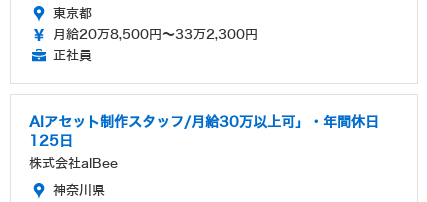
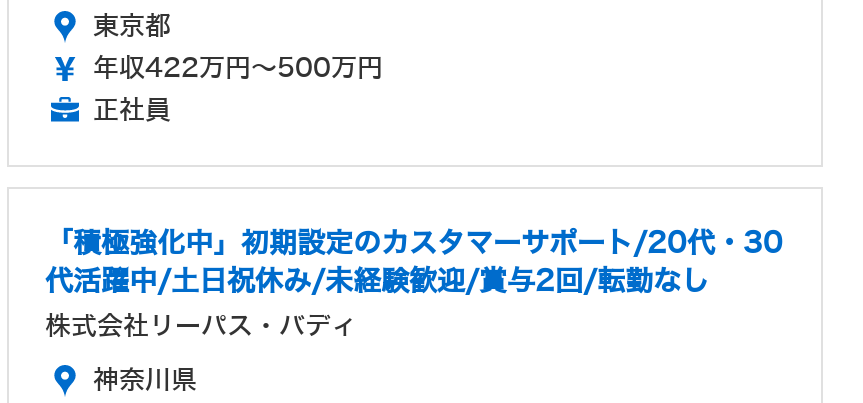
- 月給20万8,500円～33万2,300円
+ 年収422万円～500万円

- AIアセット制作スタッフ/月給30万以上可」・年間休日
- 125日
+ 「積極強化中」初期設定のカスタマーサポート/20代・30
+ 代活躍中/土日祝休み/未経験歓迎/賞与2回/転勤なし

- 株式会社alBee
+ 株式会社リーパス・バディ
